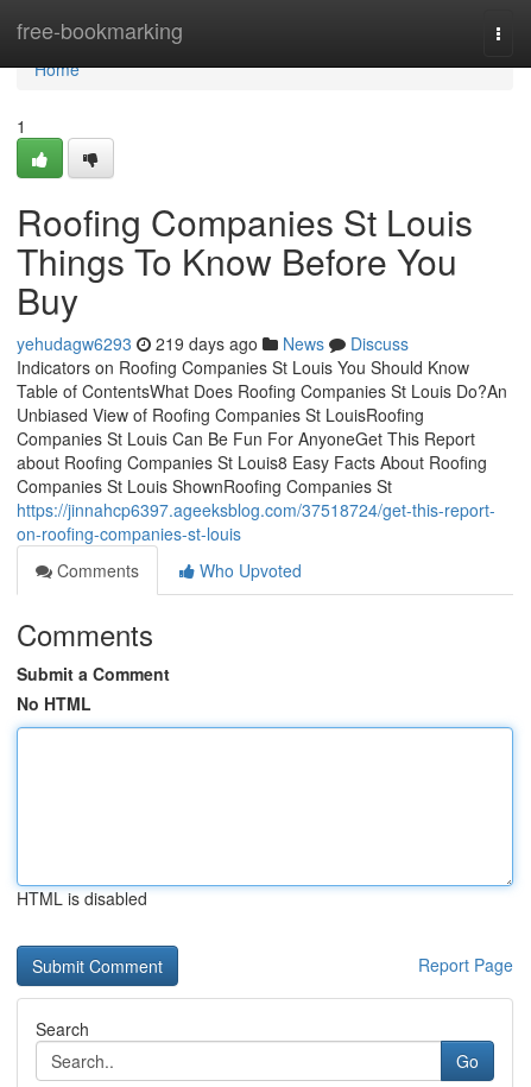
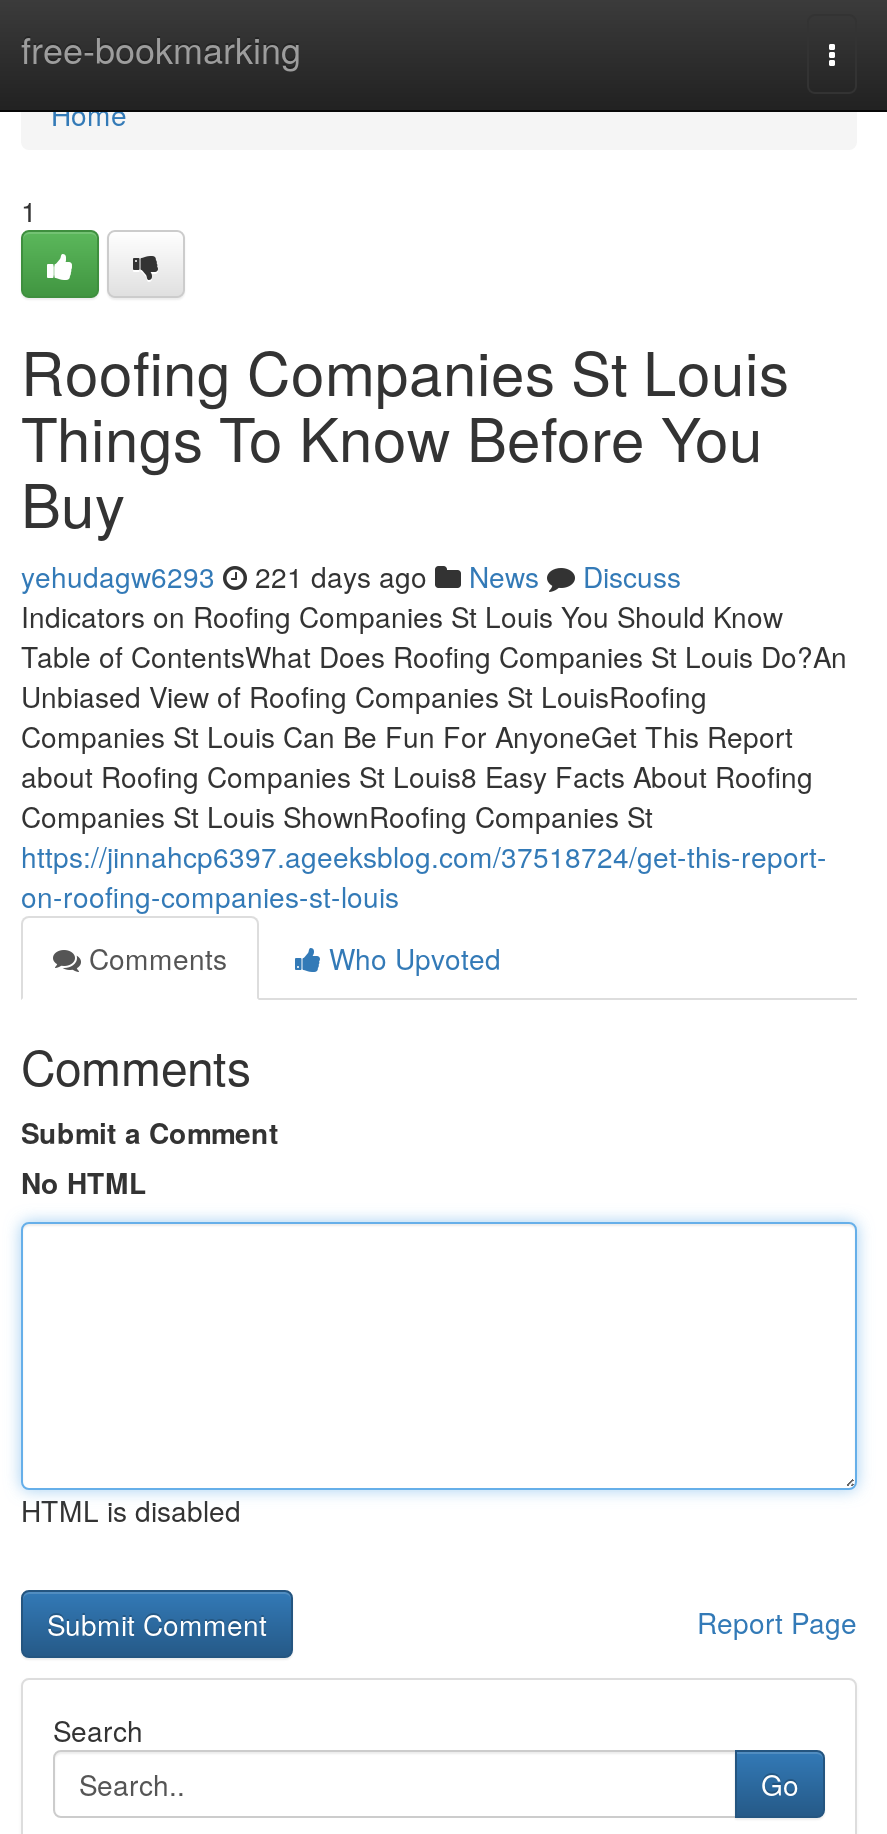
- yehudagw6293 219 days ago News Discuss
+ yehudagw6293 221 days ago News Discuss
